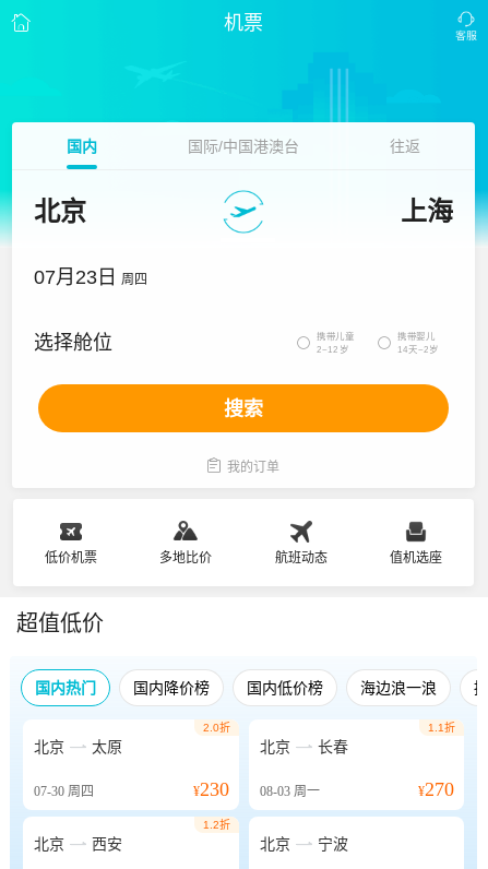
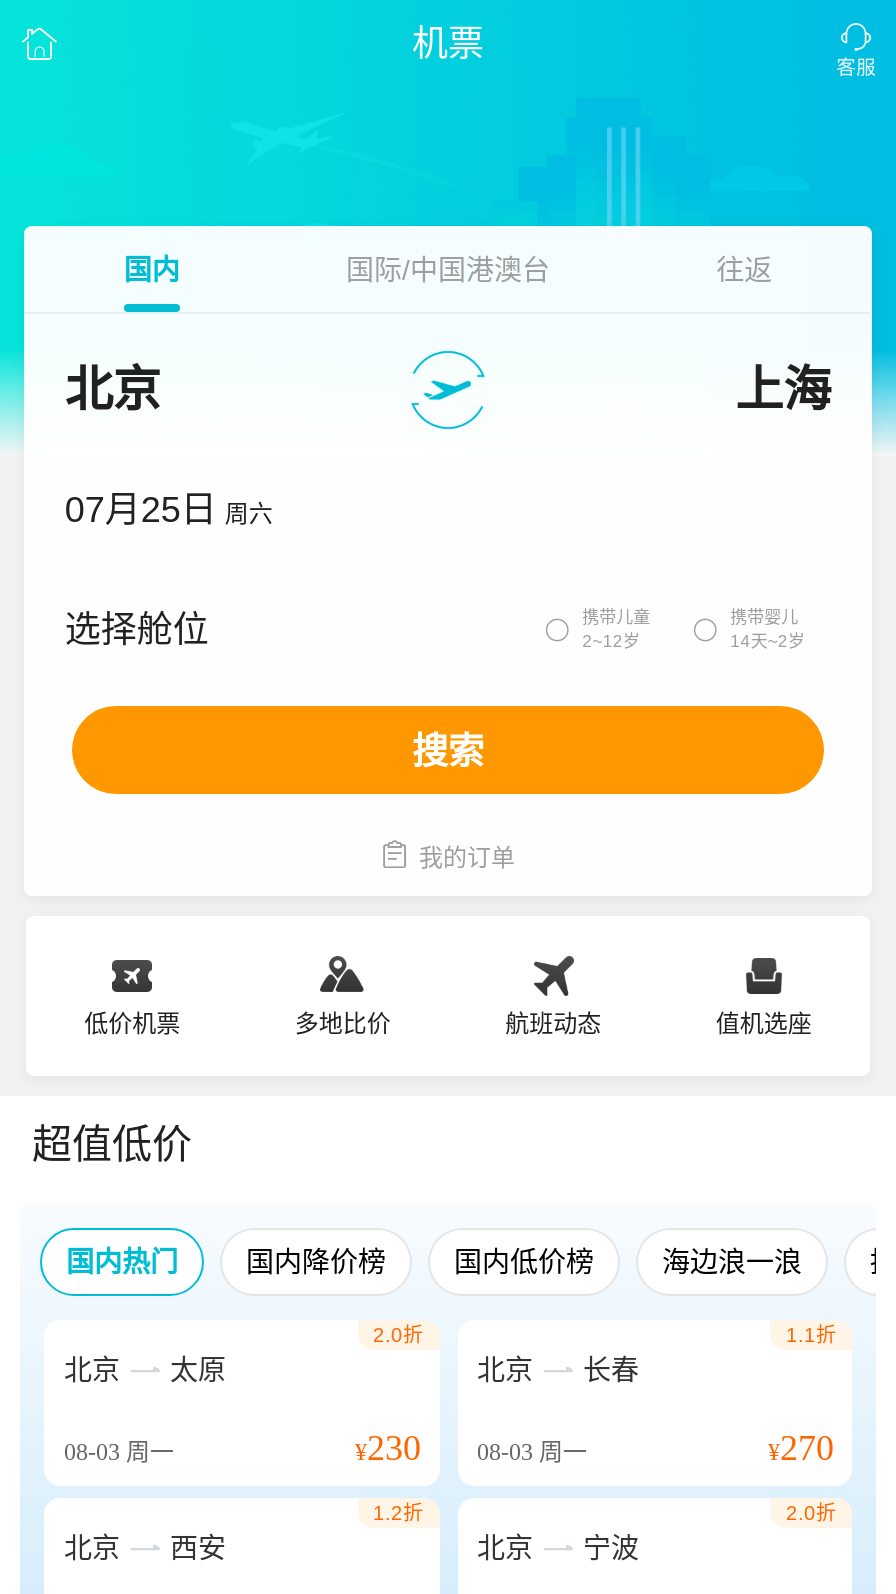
- 07月23日 周四
+ 07月25日 周六

- 07-30周四
+ 08-03周一

+ 2.0折
